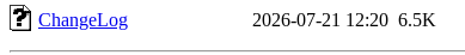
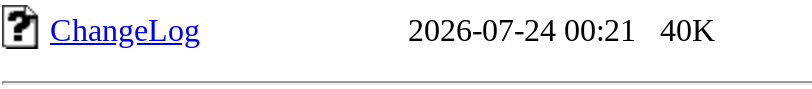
- 2026-07-21 12:20 6.5K
+ 2026-07-24 00:21
+ 40K
